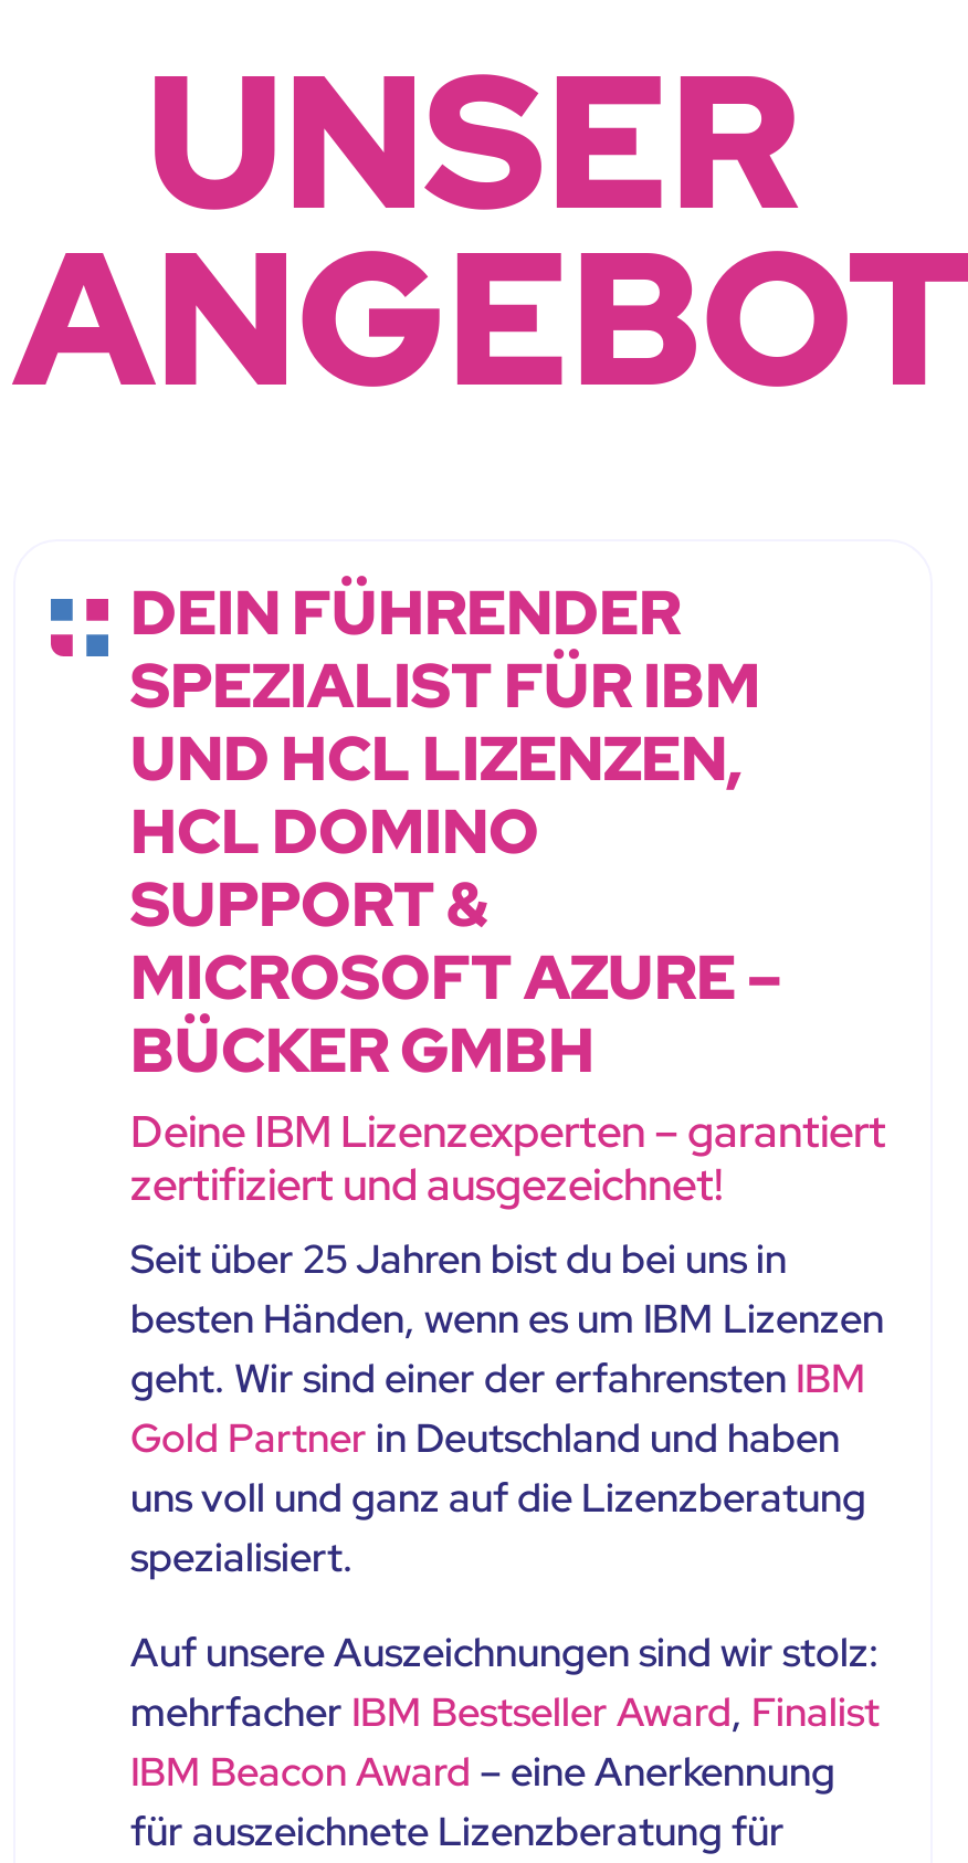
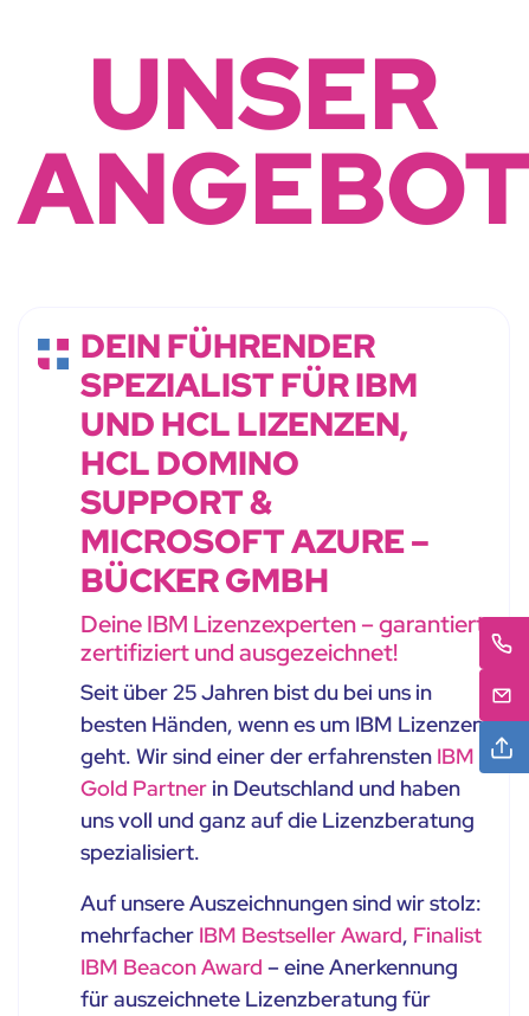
+ [image]
